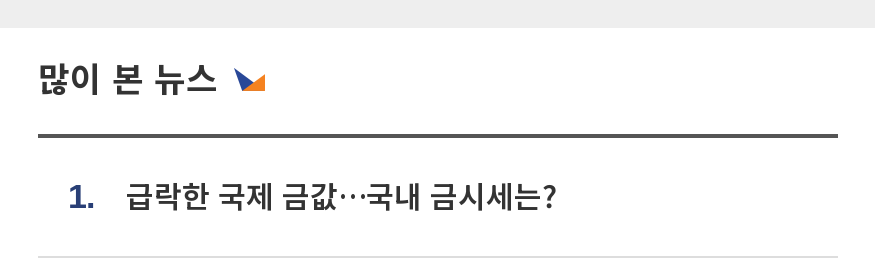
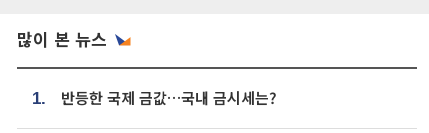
- 급락한 국제 금값…국내 금시세는?
+ 반등한 국제 금값…국내 금시세는?
